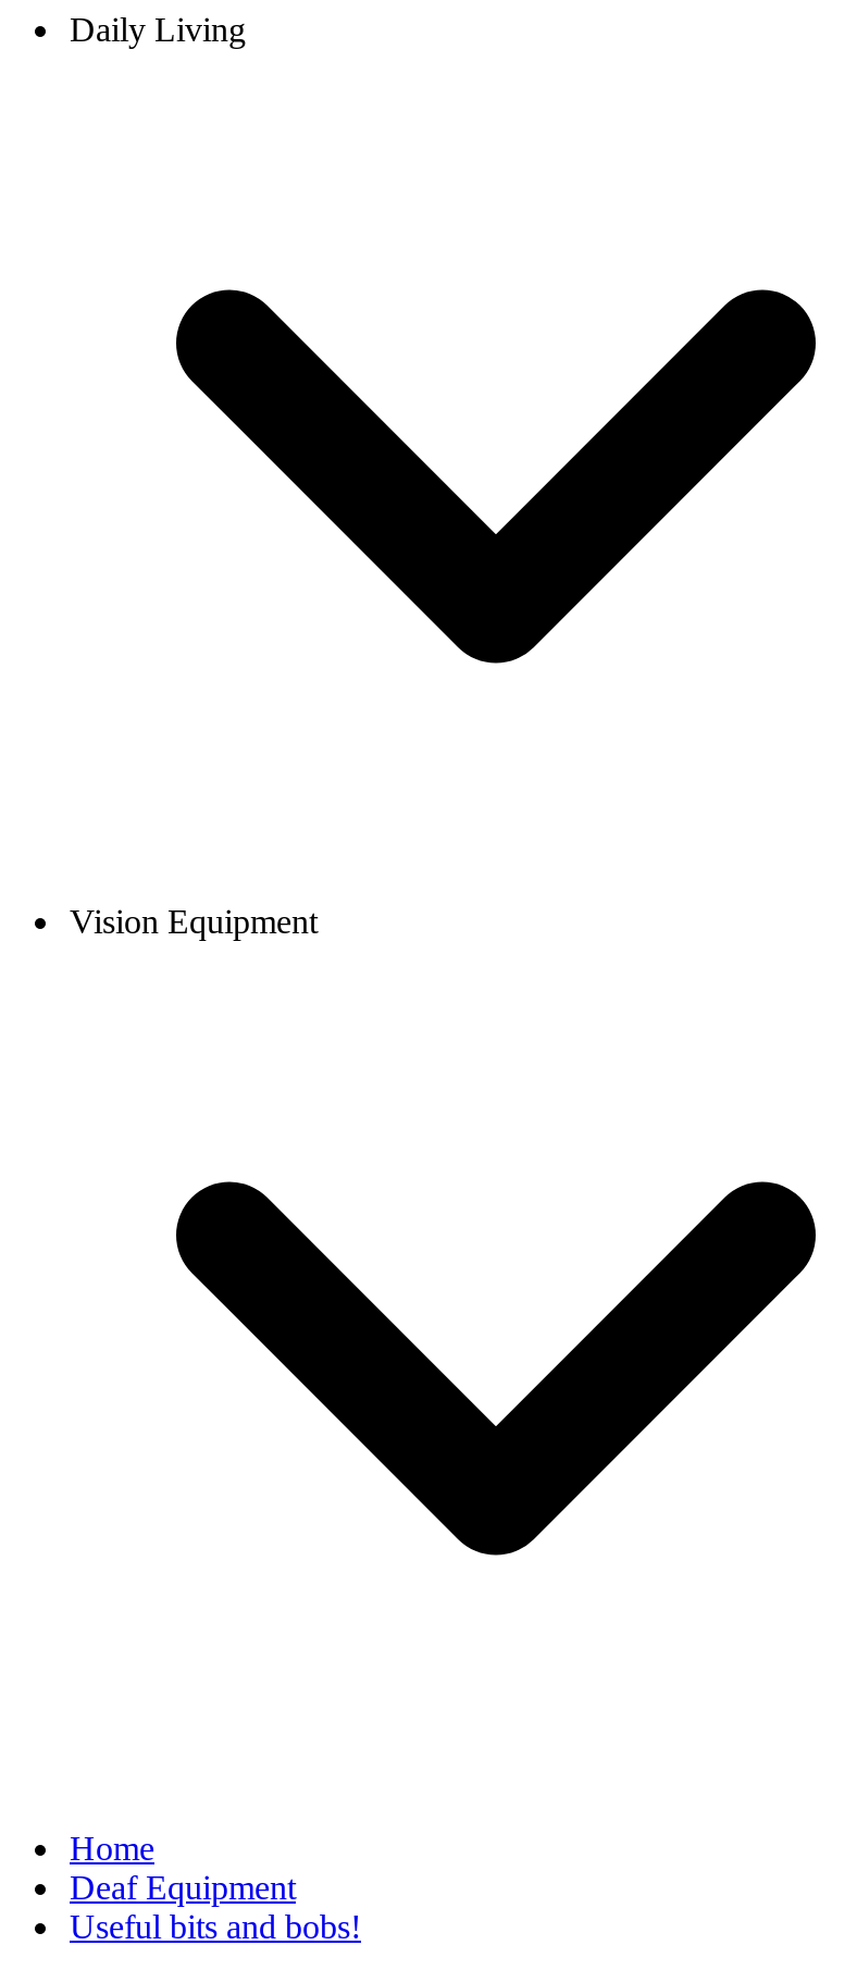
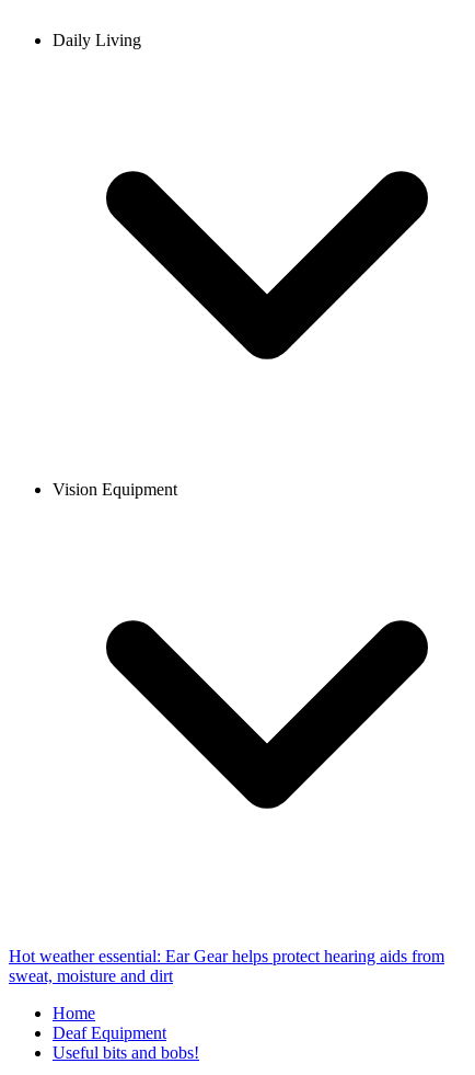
+ Hot weather essential: Ear Gear helps protect hearing aids from
+ sweat, moisture and dirt
